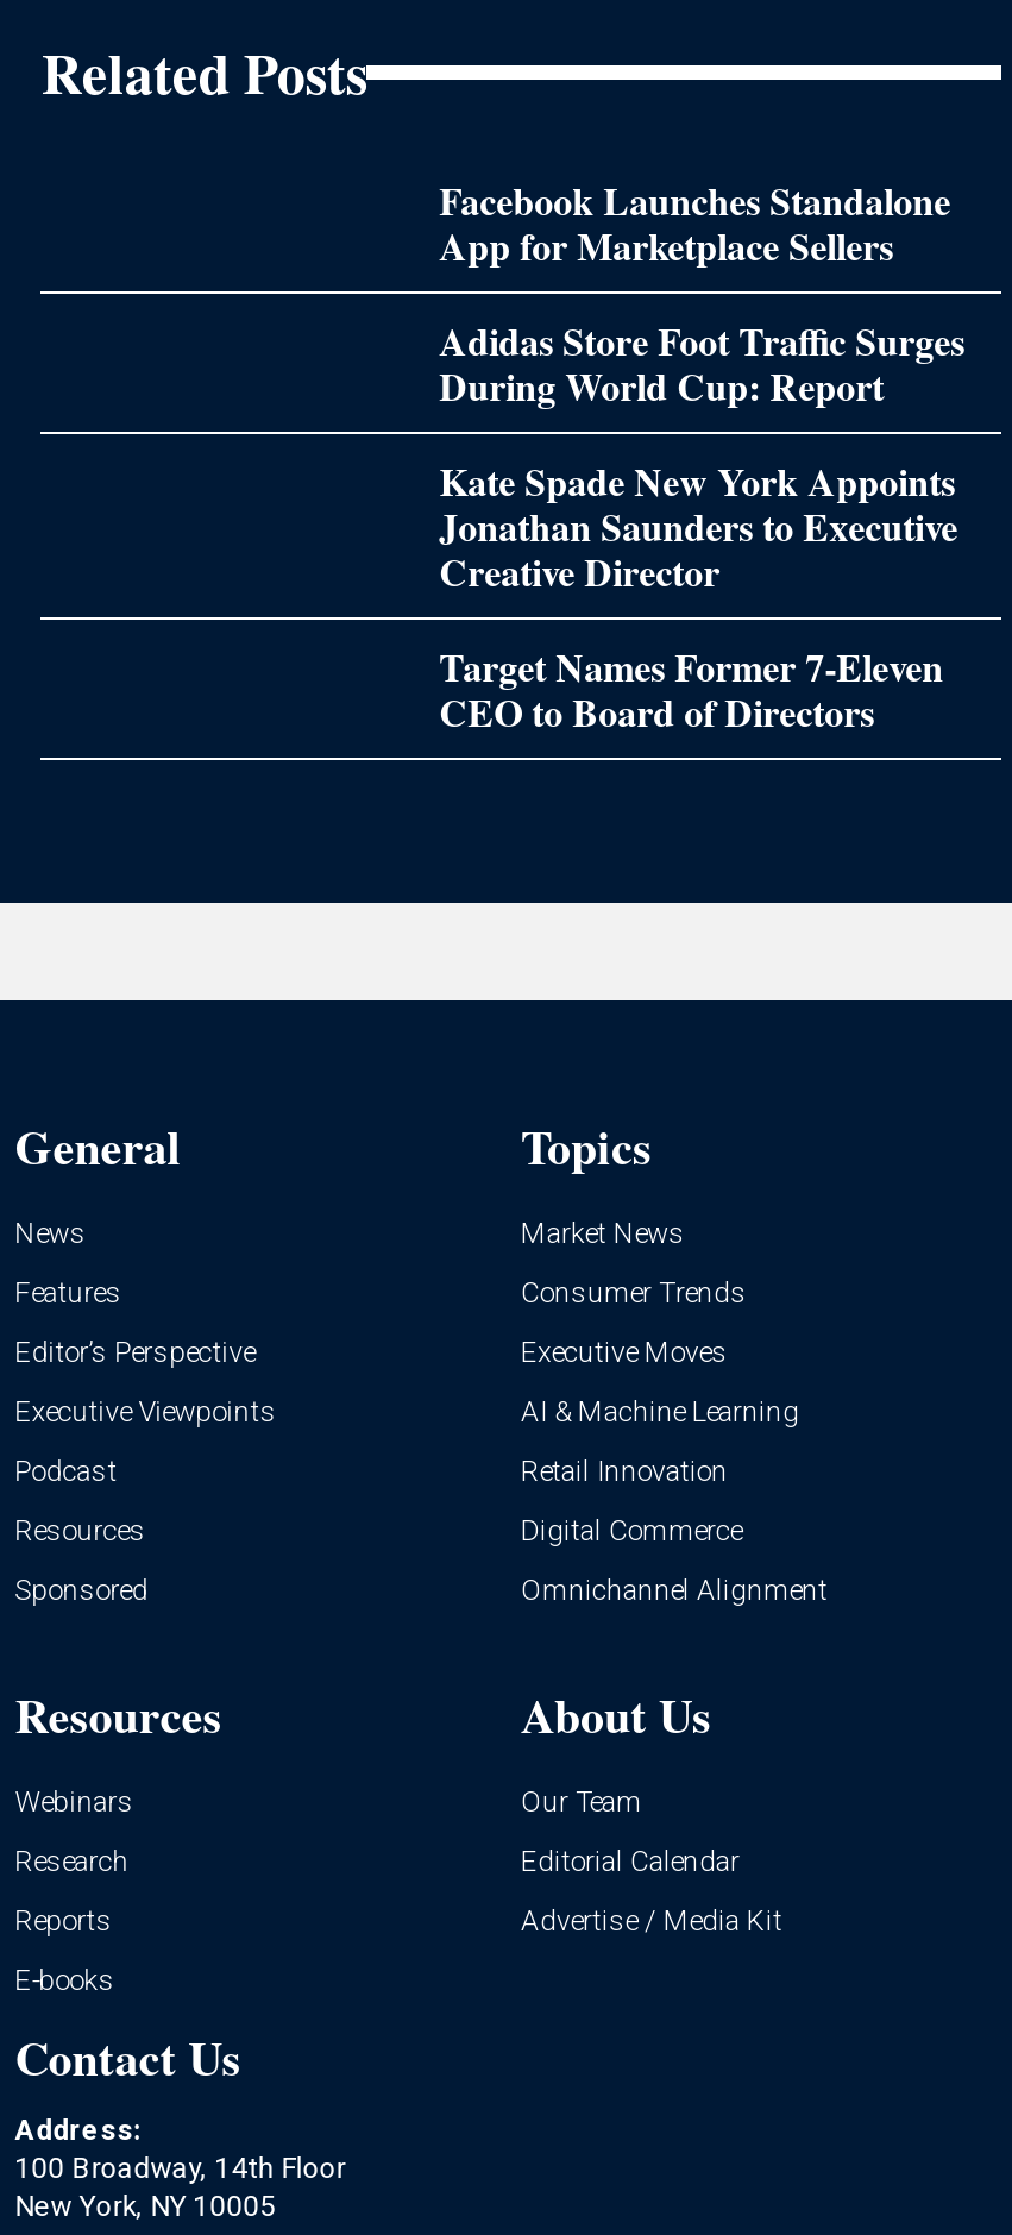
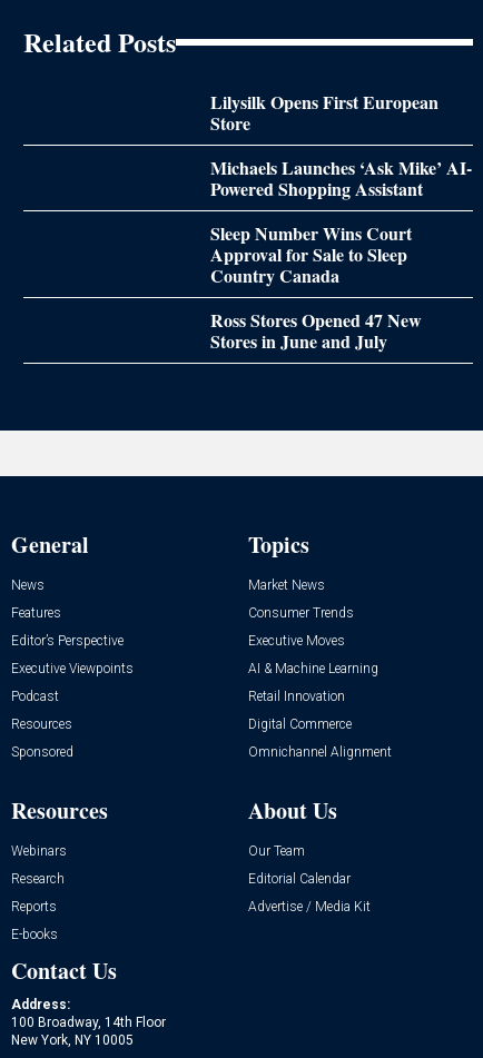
- Facebook Launches Standalone
- App for Marketplace Sellers
+ Lilysilk Opens First European
+ Store

- Adidas Store Foot Traffic Surges
- During World Cup: Report
+ Michaels Launches ‘Ask Mike’ AI-
+ Powered Shopping Assistant

- Kate Spade New York Appoints
- Jonathan Saunders to Executive
- Creative Director
+ Sleep Number Wins Court
+ Approval for Sale to Sleep
+ Country Canada

- Target Names Former 7-Eleven
- CEO to Board of Directors
+ Ross Stores Opened 47 New
+ Stores in June and July
